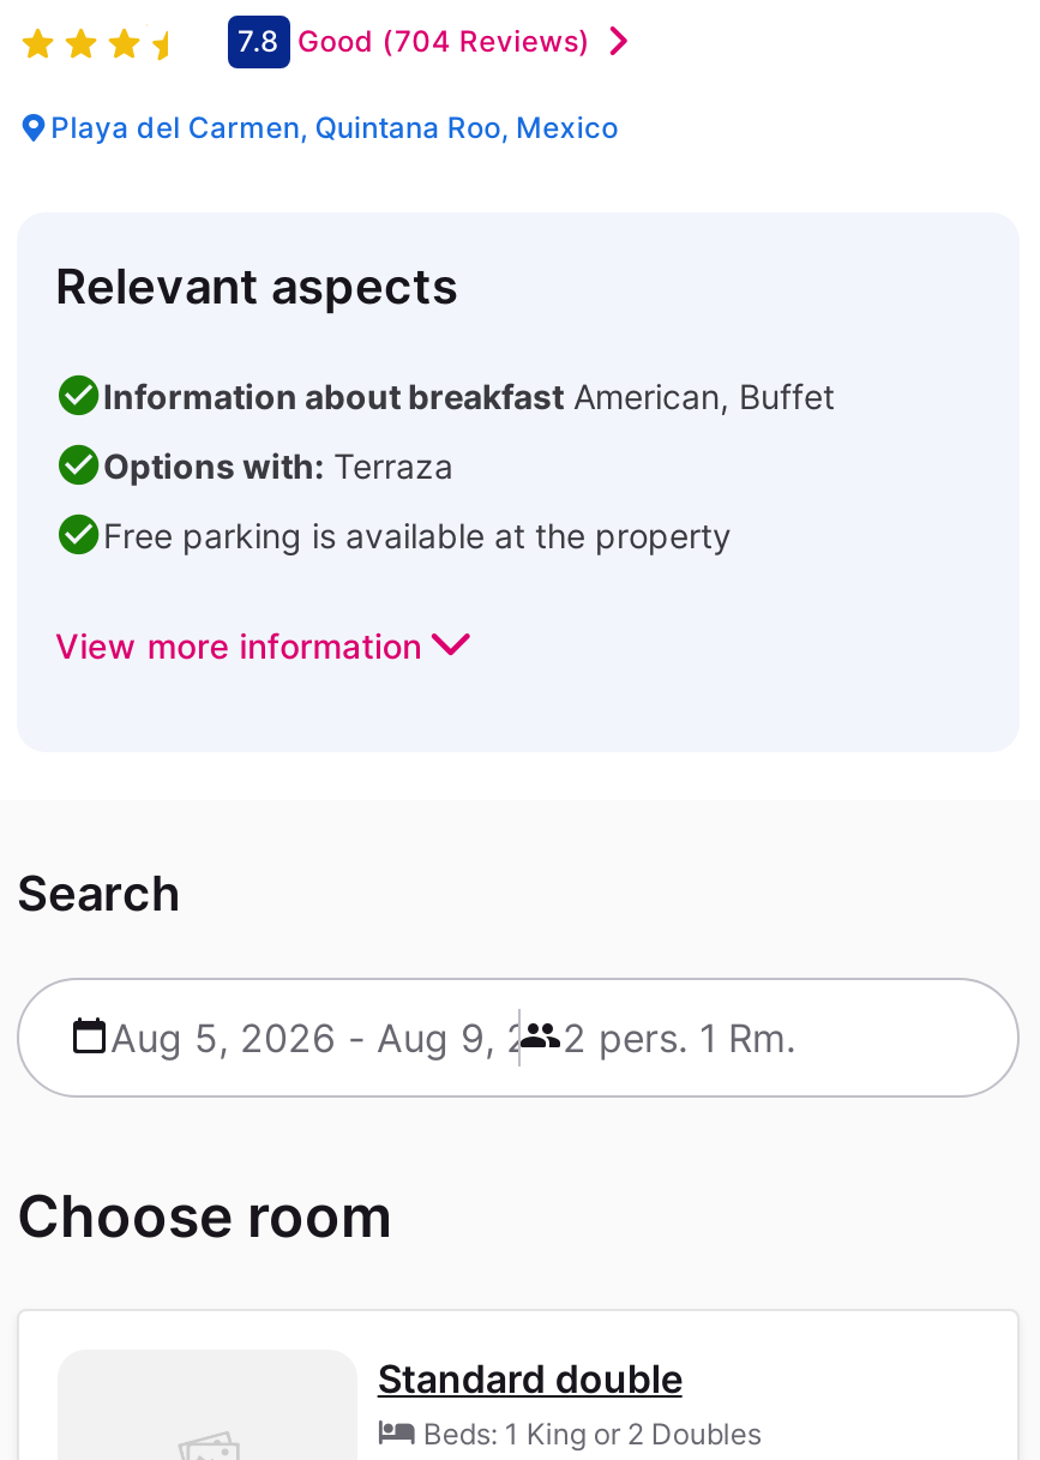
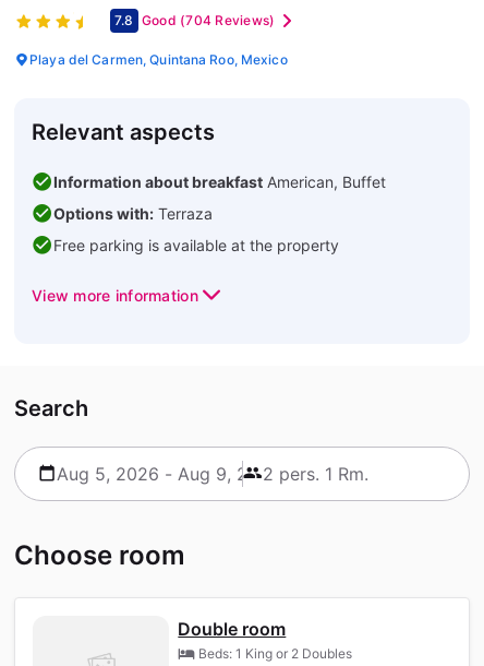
- Standard double
+ Double room
